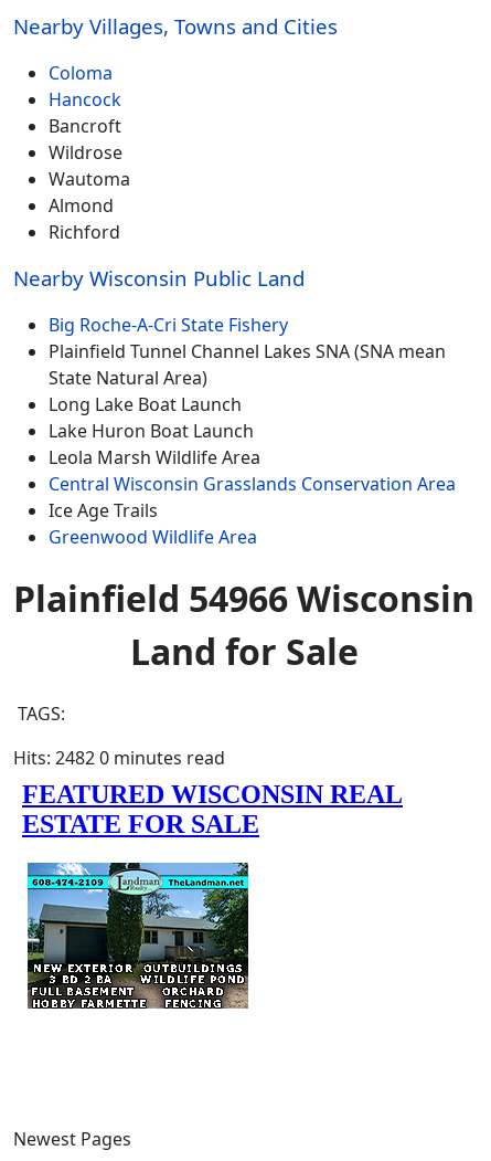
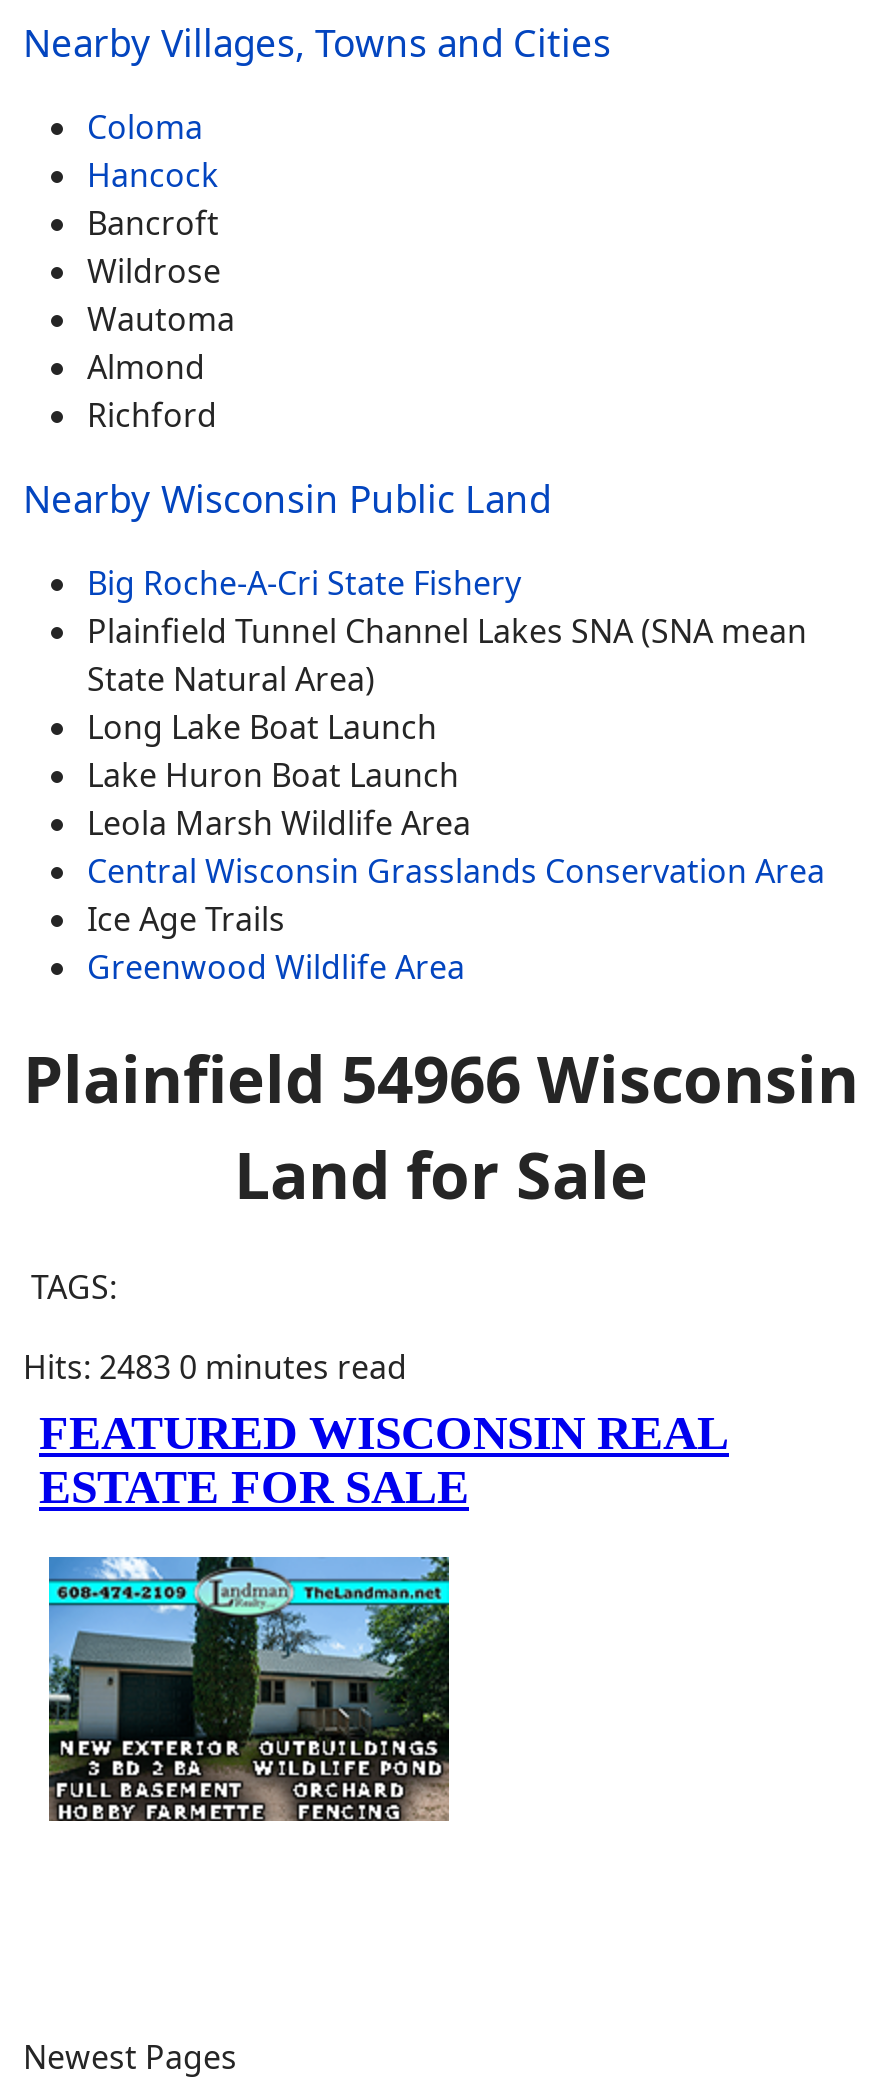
- Hits: 2482 0 minutes read
+ Hits: 2483 0 minutes read
